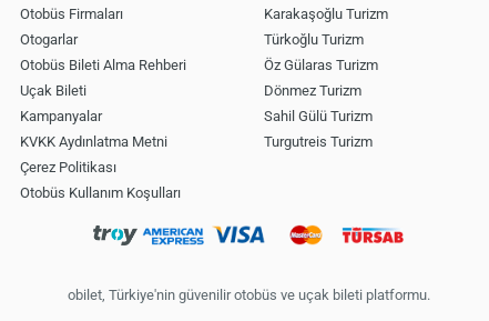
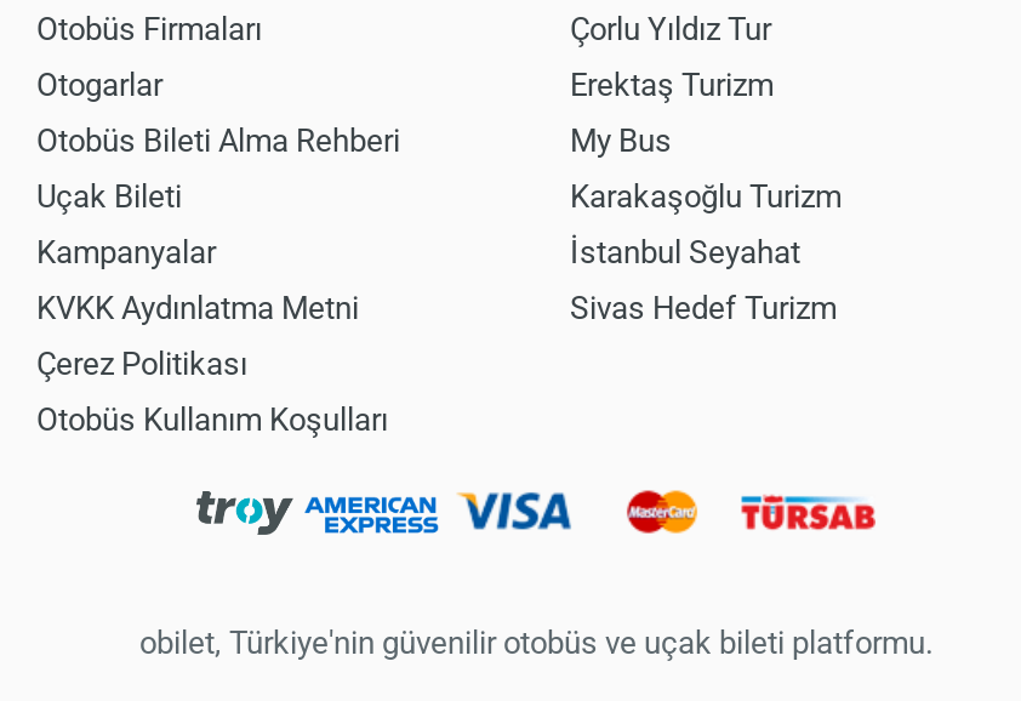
moved down: Karakaşoğlu Turizm

+ Çorlu Yıldız Tur
+ Erektaş Turizm
+ My Bus

- Türkoğlu Turizm
- Öz Gülaras Turizm
- Dönmez Turizm
- Sahil Gülü Turizm
- Turgutreis Turizm
+ İstanbul Seyahat
+ Sivas Hedef Turizm
